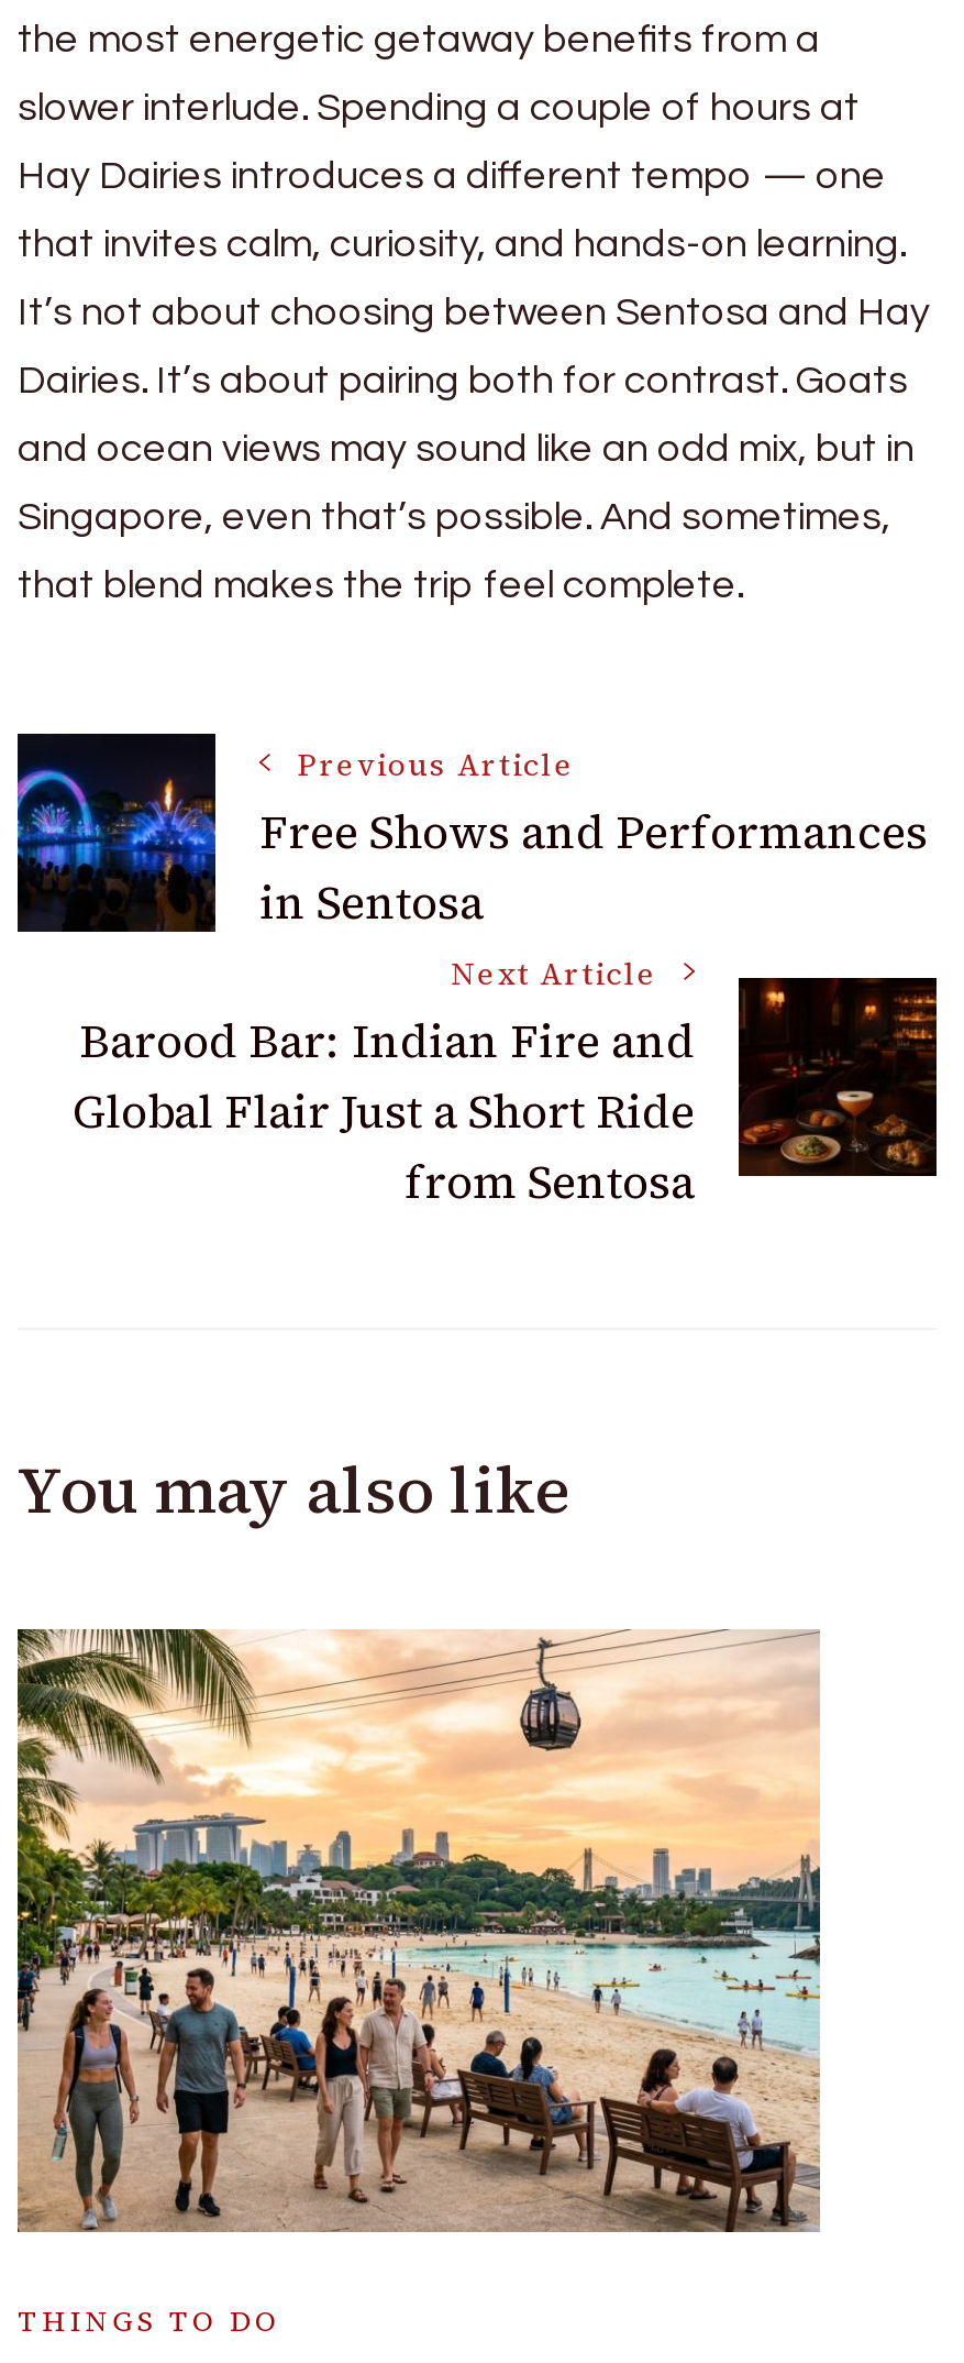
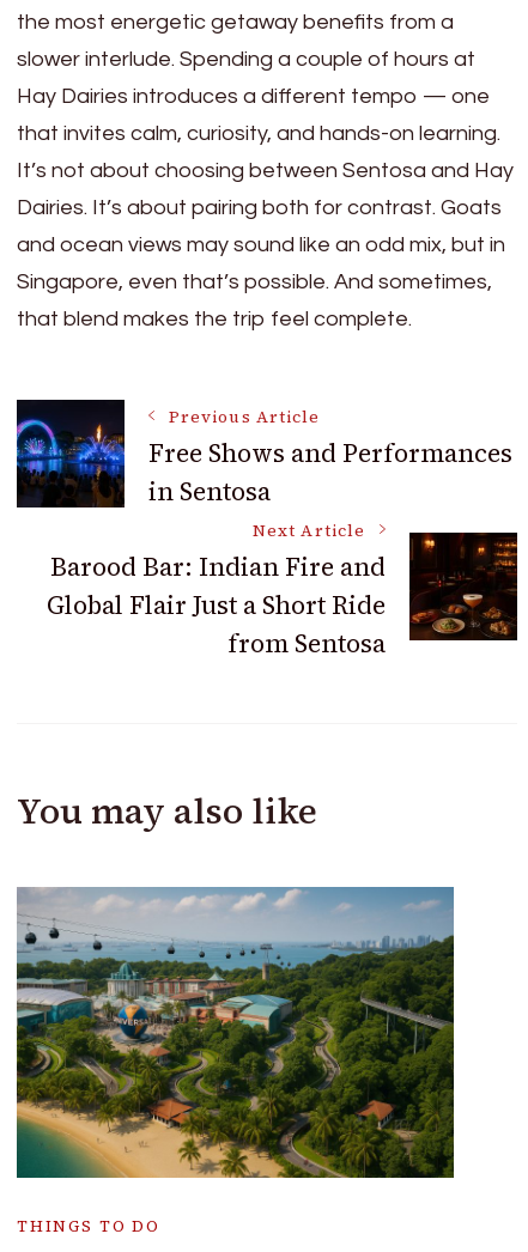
- [image]
+ [image]
